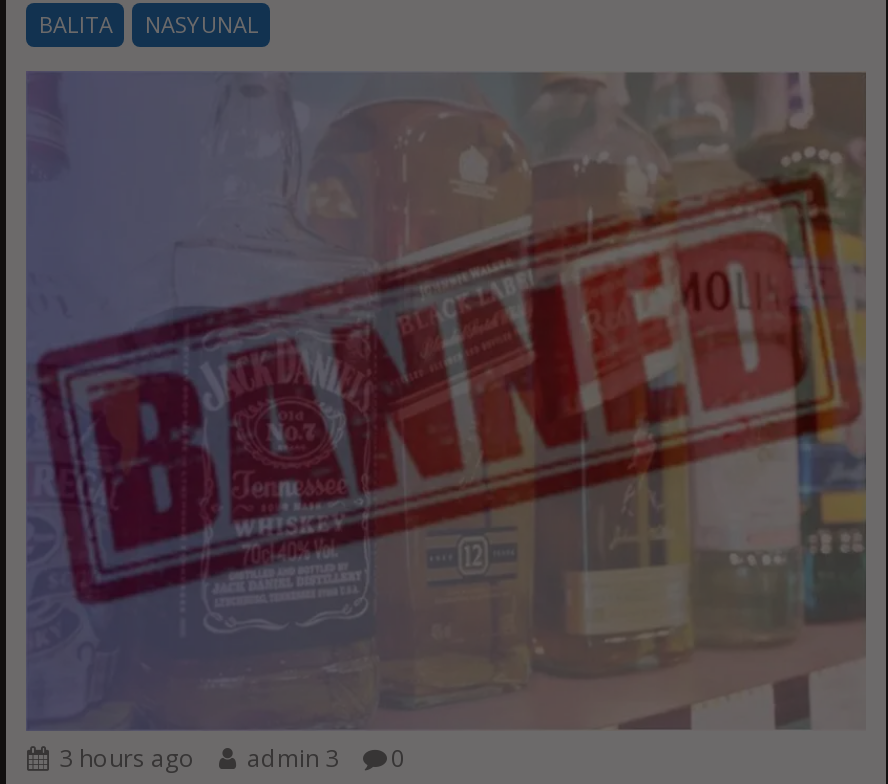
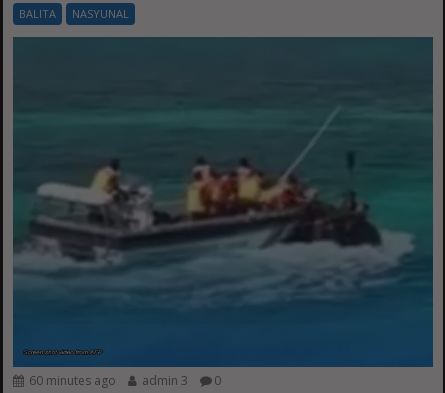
- [image]
- 3 hours ago admin 3 0
+ [image]
+ 60 minutes ago admin 3 0
